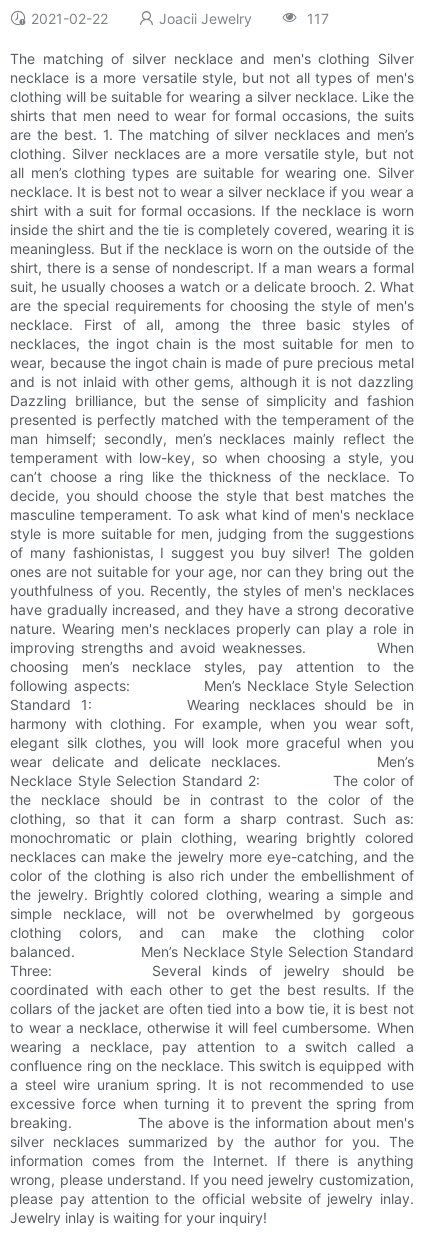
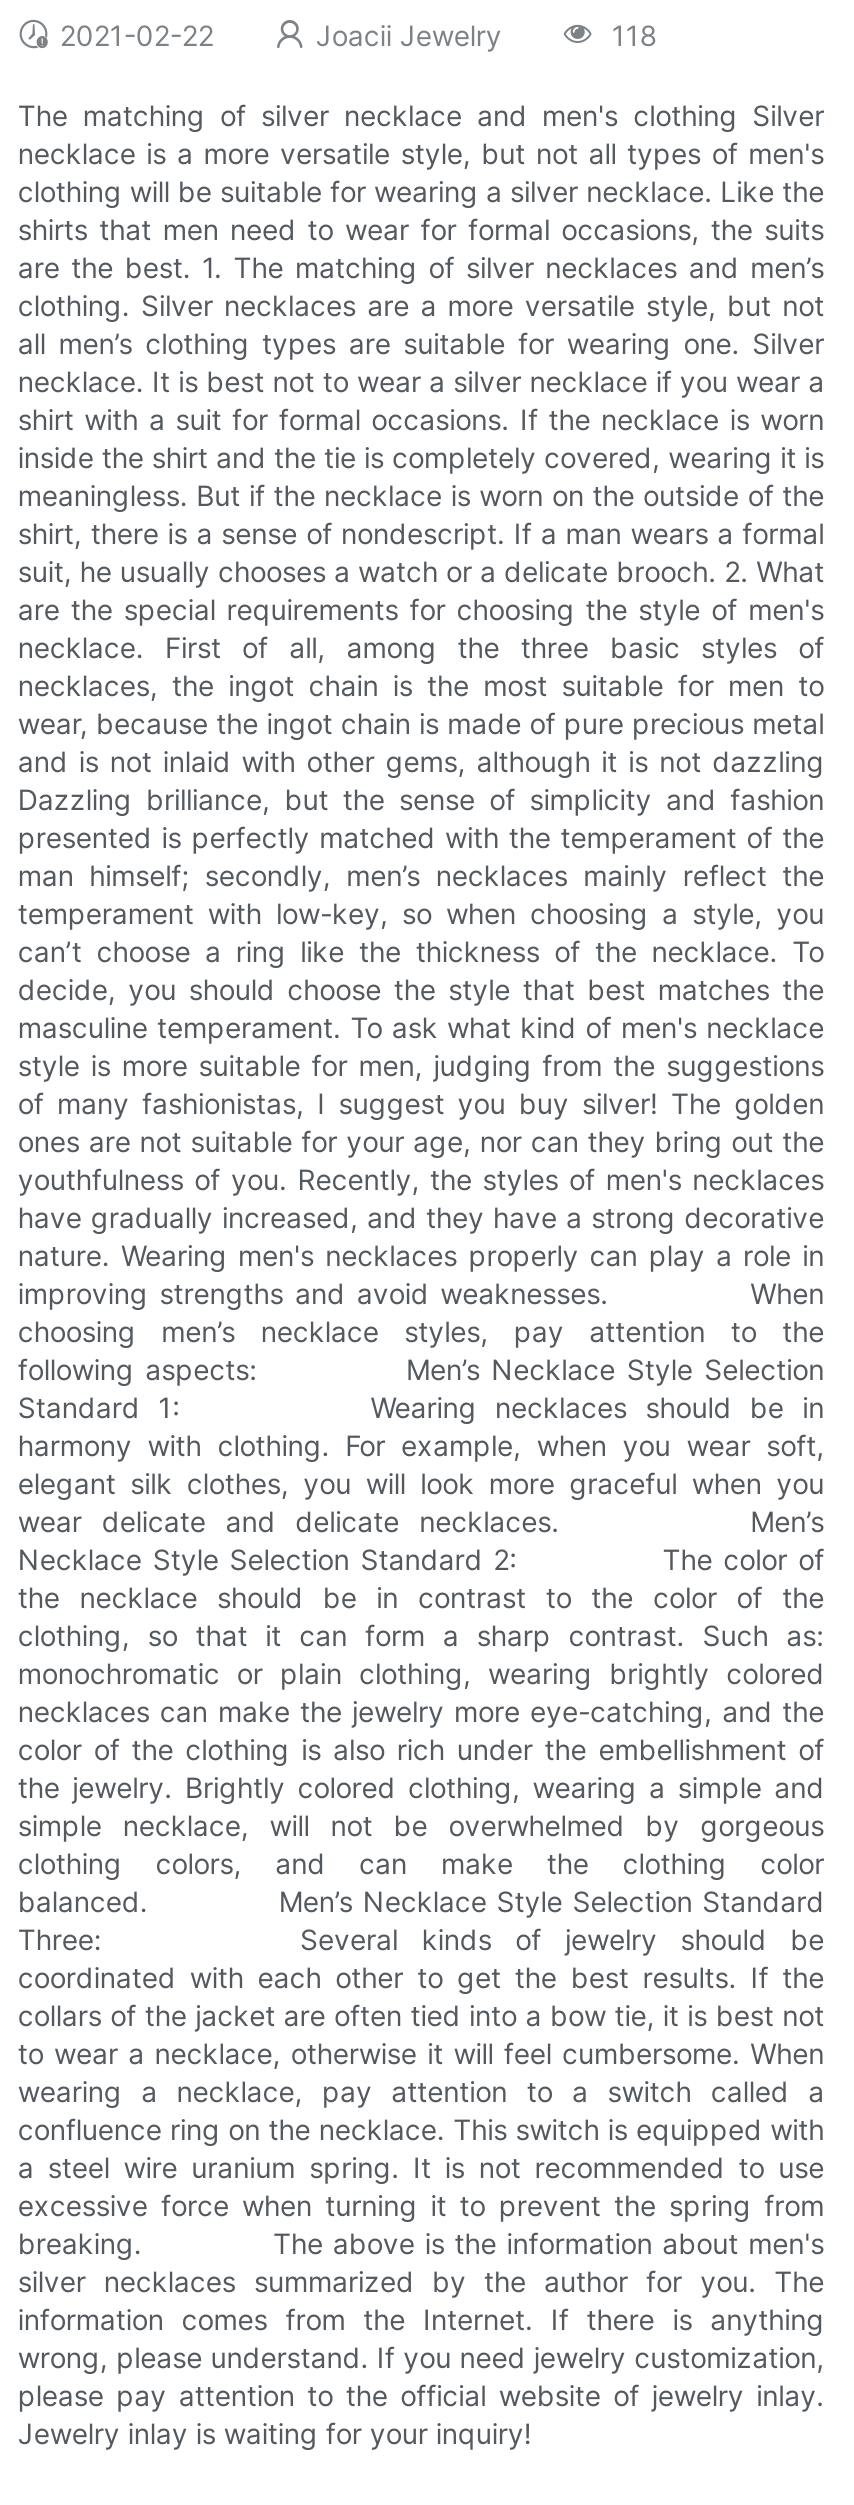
- 117
+ 118
